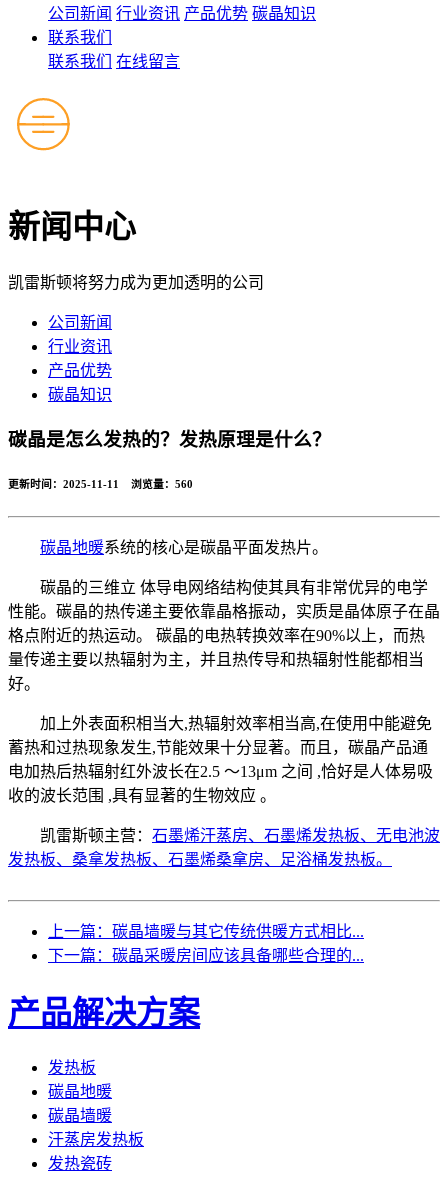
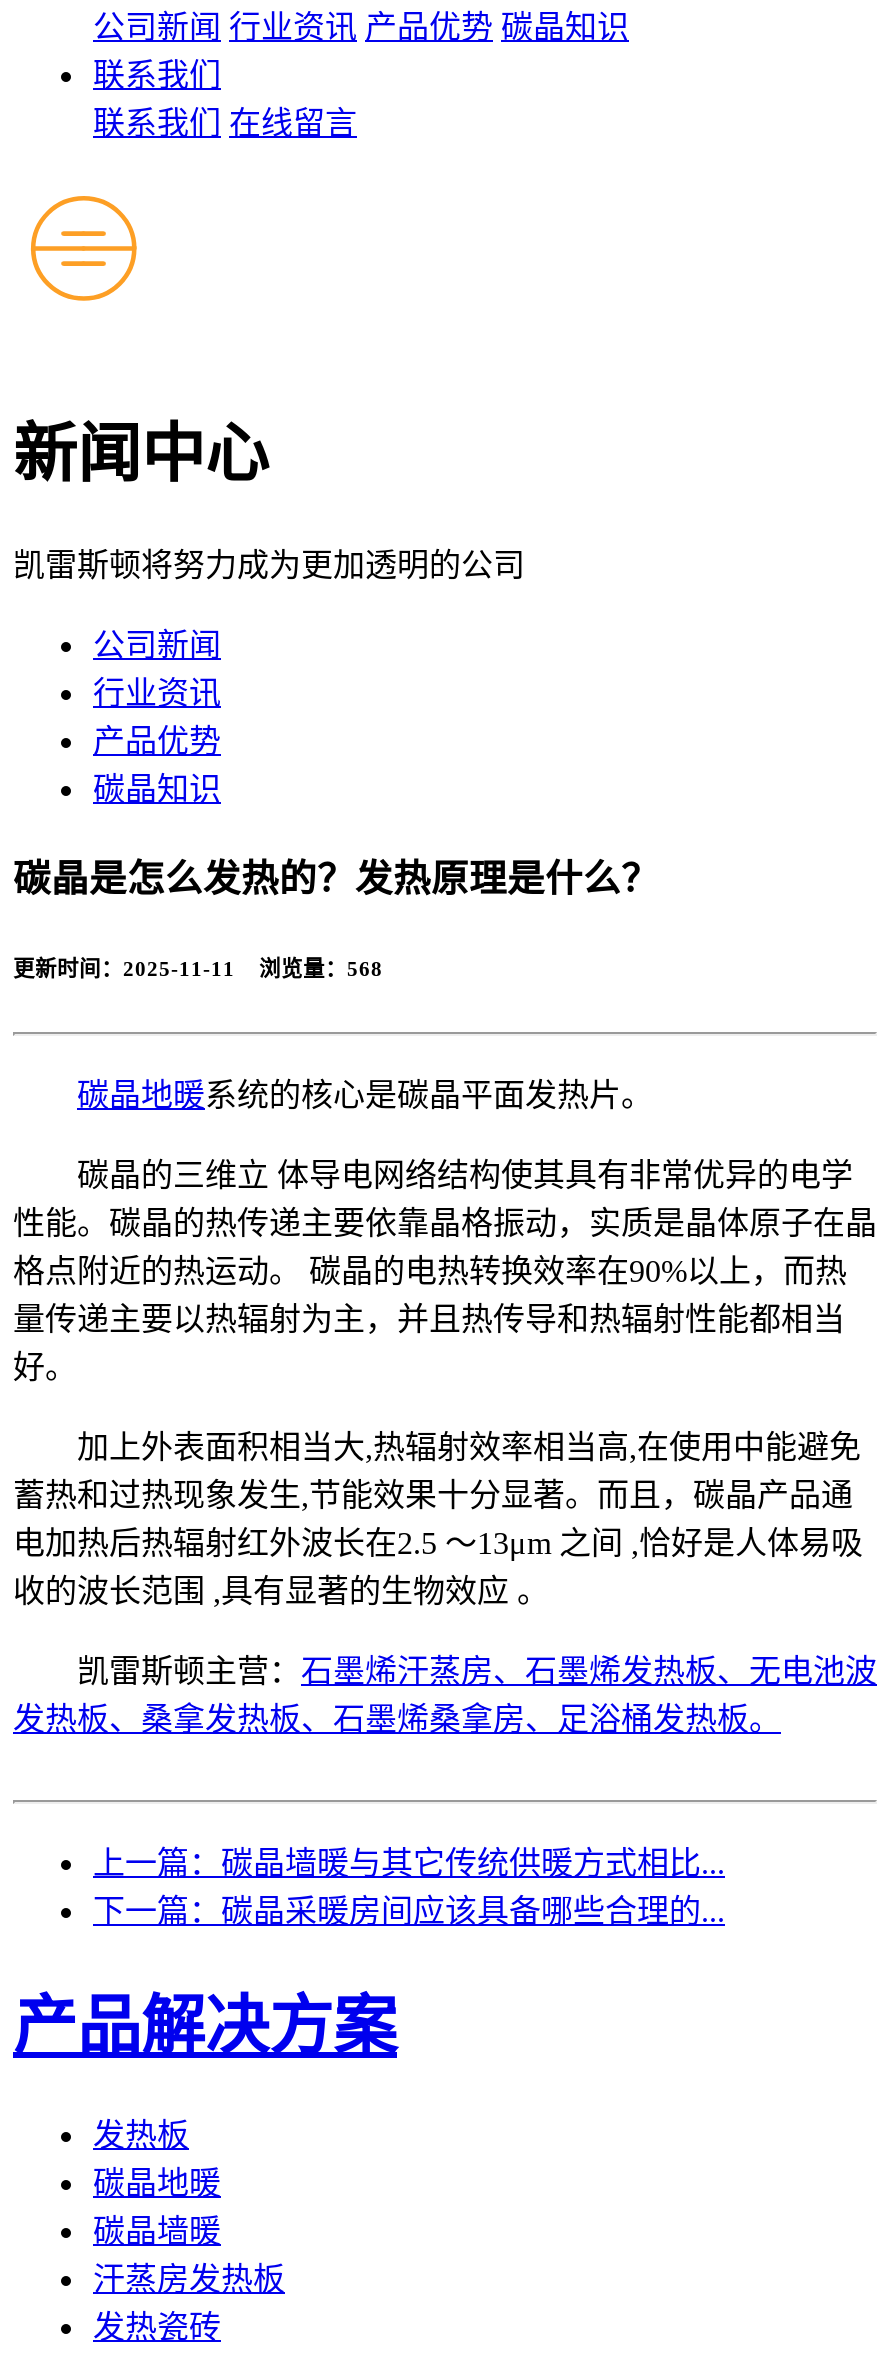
- 更新时间：2025-11-11 浏览量：560
+ 更新时间：2025-11-11 浏览量：568
